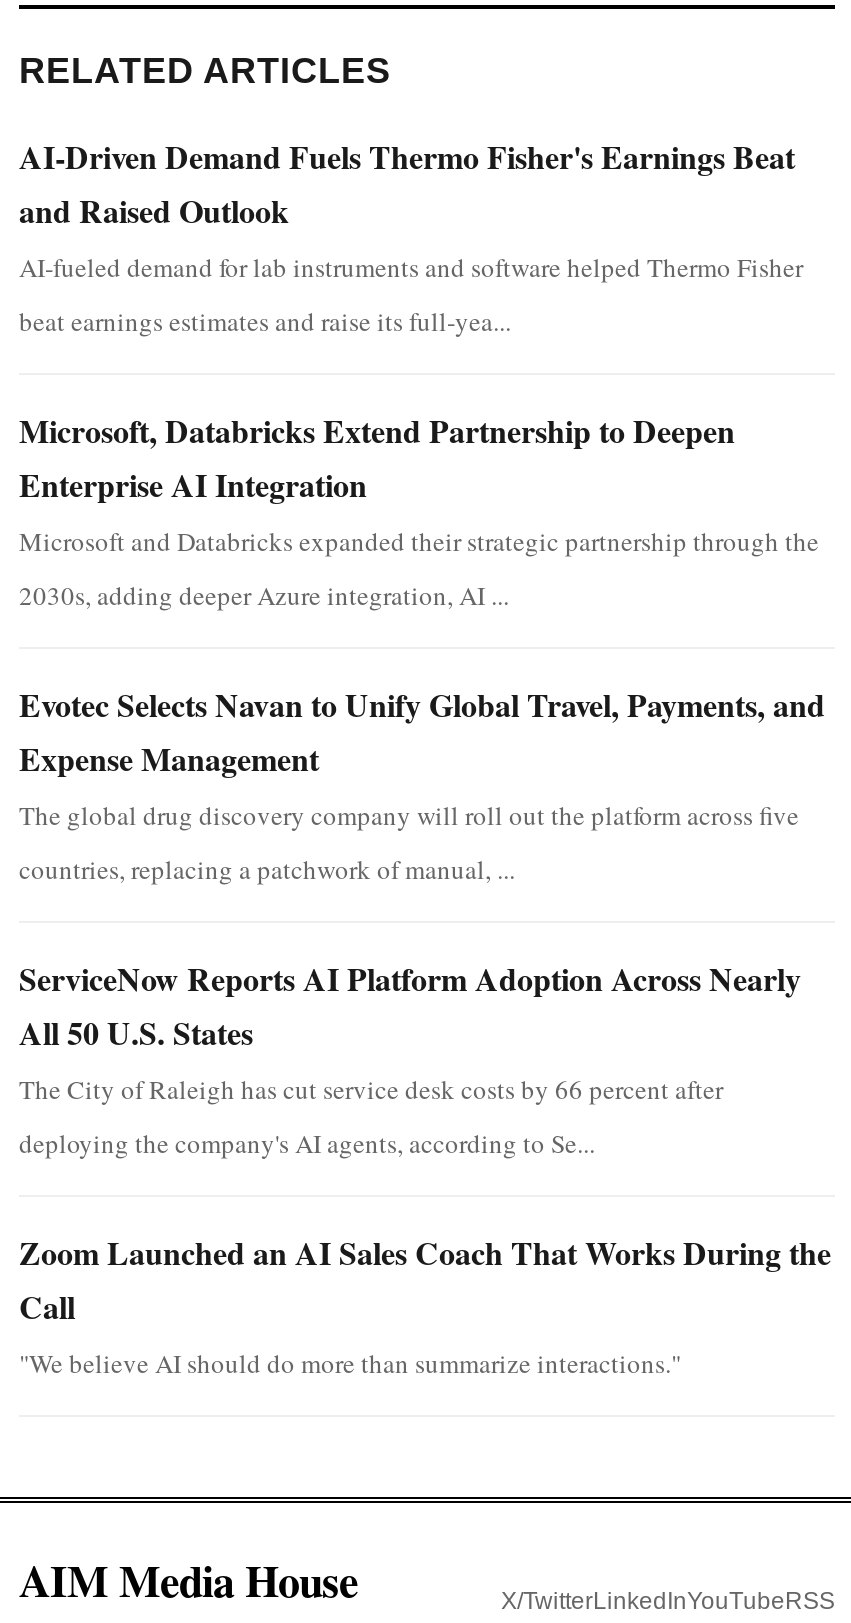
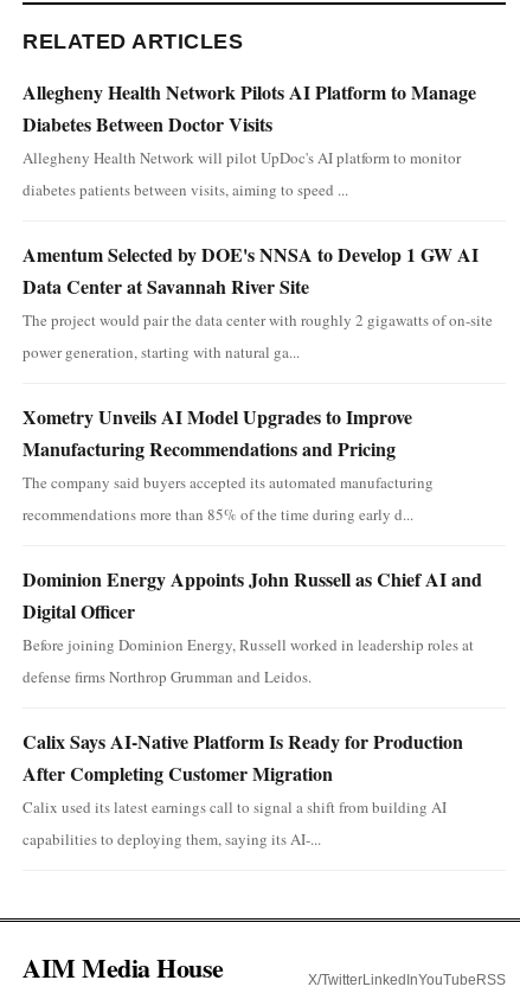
- AI-Driven Demand Fuels Thermo Fisher's Earnings Beat
- and Raised Outlook
- AI-fueled demand for lab instruments and software helped Thermo Fisher
- beat earnings estimates and raise its full-yea...
- Microsoft, Databricks Extend Partnership to Deepen
- Enterprise AI Integration
- Microsoft and Databricks expanded their strategic partnership through the
- 2030s, adding deeper Azure integration, AI ...
- Evotec Selects Navan to Unify Global Travel, Payments, and
- Expense Management
- The global drug discovery company will roll out the platform across five
- countries, replacing a patchwork of manual, ...
- ServiceNow Reports AI Platform Adoption Across Nearly
- All 50 U.S. States
- The City of Raleigh has cut service desk costs by 66 percent after
- deploying the company's AI agents, according to Se...
- Zoom Launched an AI Sales Coach That Works During the
- Call
- "We believe AI should do more than summarize interactions."
+ Allegheny Health Network Pilots AI Platform to Manage
+ Diabetes Between Doctor Visits
+ Allegheny Health Network will pilot UpDoc's AI platform to monitor
+ diabetes patients between visits, aiming to speed ...
+ Amentum Selected by DOE's NNSA to Develop 1 GW AI
+ Data Center at Savannah River Site
+ The project would pair the data center with roughly 2 gigawatts of on-site
+ power generation, starting with natural ga...
+ Xometry Unveils AI Model Upgrades to Improve
+ Manufacturing Recommendations and Pricing
+ The company said buyers accepted its automated manufacturing
+ recommendations more than 85% of the time during early d...
+ Dominion Energy Appoints John Russell as Chief AI and
+ Digital Officer
+ Before joining Dominion Energy, Russell worked in leadership roles at
+ defense firms Northrop Grumman and Leidos.
+ Calix Says AI-Native Platform Is Ready for Production
+ After Completing Customer Migration
+ Calix used its latest earnings call to signal a shift from building AI
+ capabilities to deploying them, saying its AI-...
